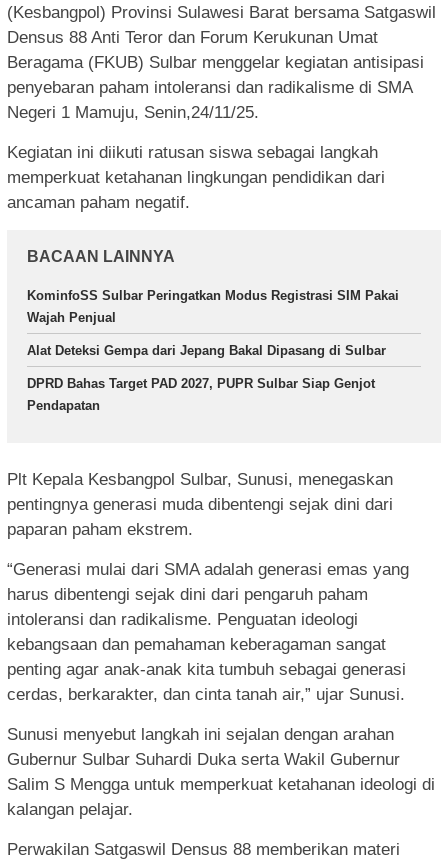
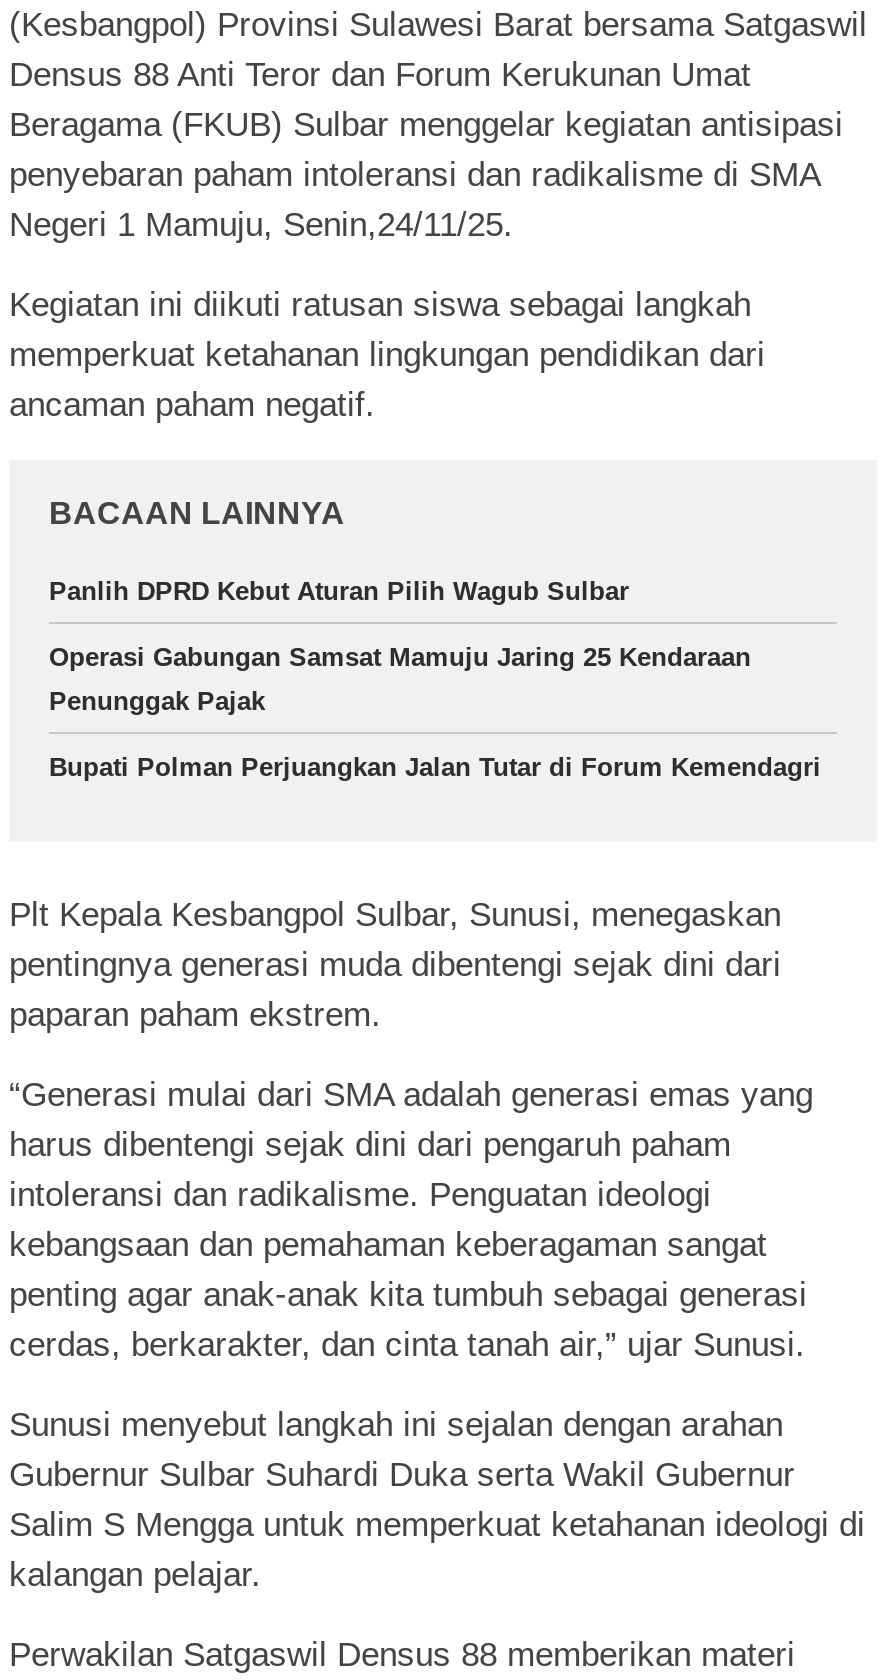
- KominfoSS Sulbar Peringatkan Modus Registrasi SIM Pakai
- Wajah Penjual
- Alat Deteksi Gempa dari Jepang Bakal Dipasang di Sulbar
- DPRD Bahas Target PAD 2027, PUPR Sulbar Siap Genjot
- Pendapatan
+ Panlih DPRD Kebut Aturan Pilih Wagub Sulbar
+ Operasi Gabungan Samsat Mamuju Jaring 25 Kendaraan
+ Penunggak Pajak
+ Bupati Polman Perjuangkan Jalan Tutar di Forum Kemendagri
